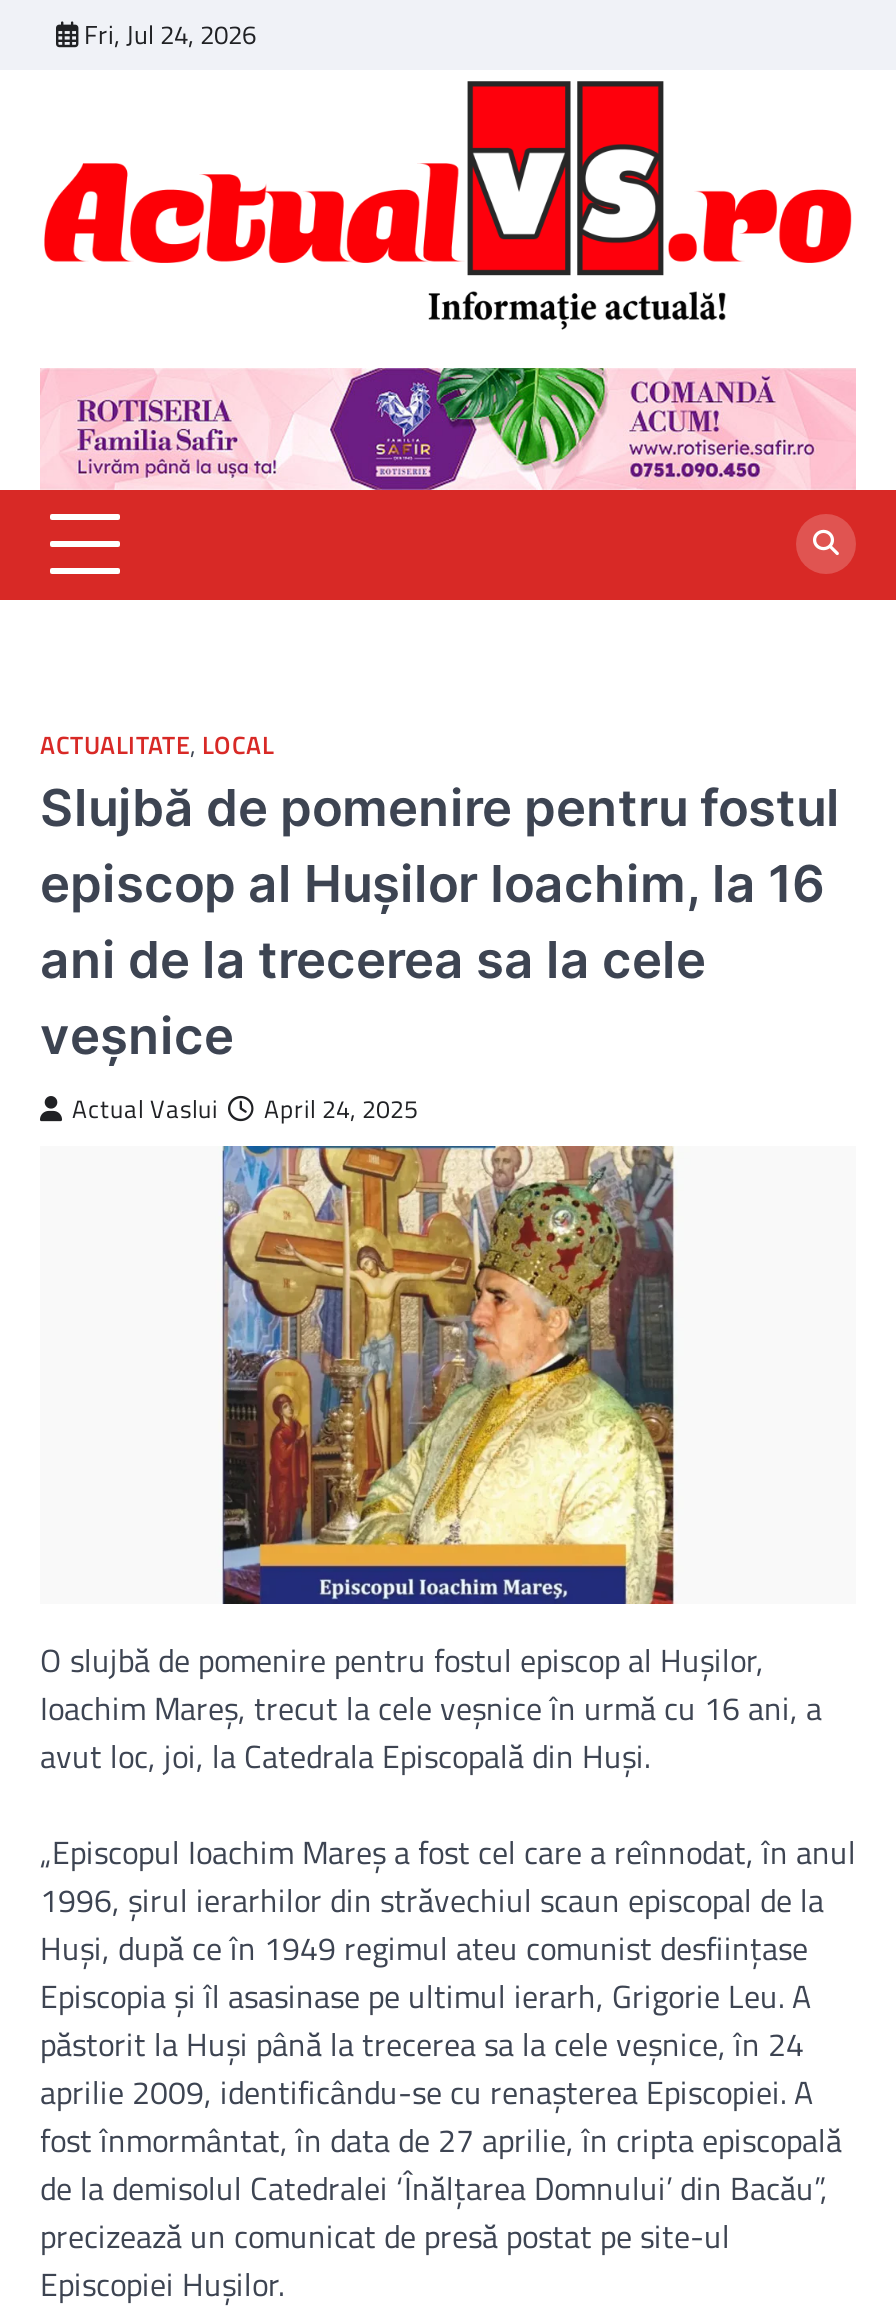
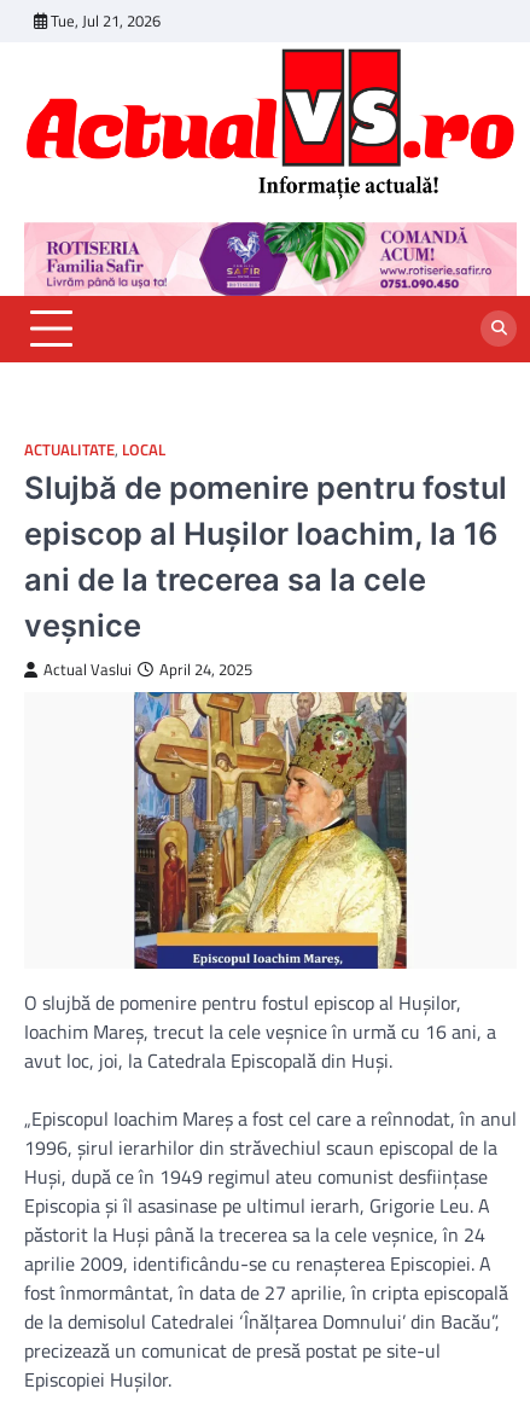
- Fri, Jul 24, 2026
+ Tue, Jul 21, 2026
